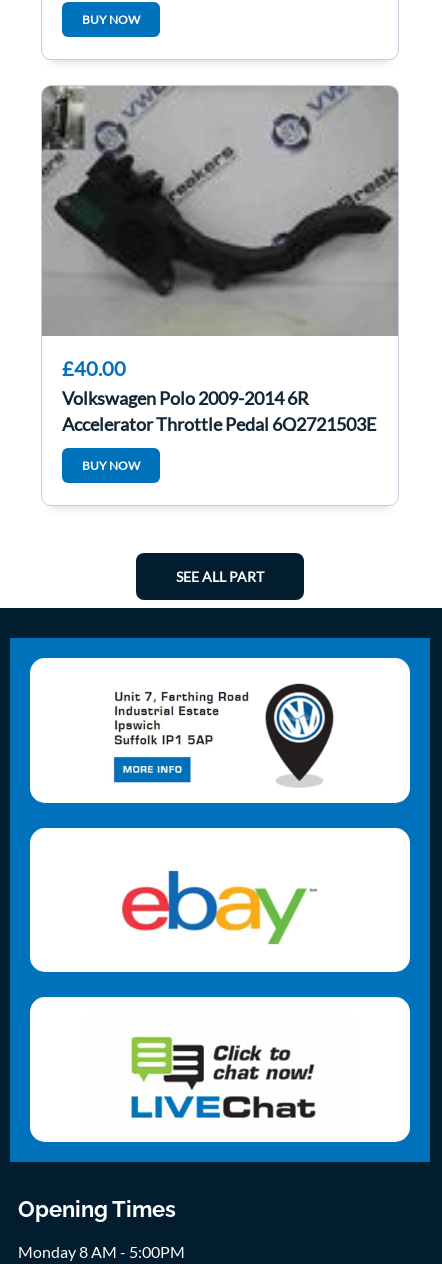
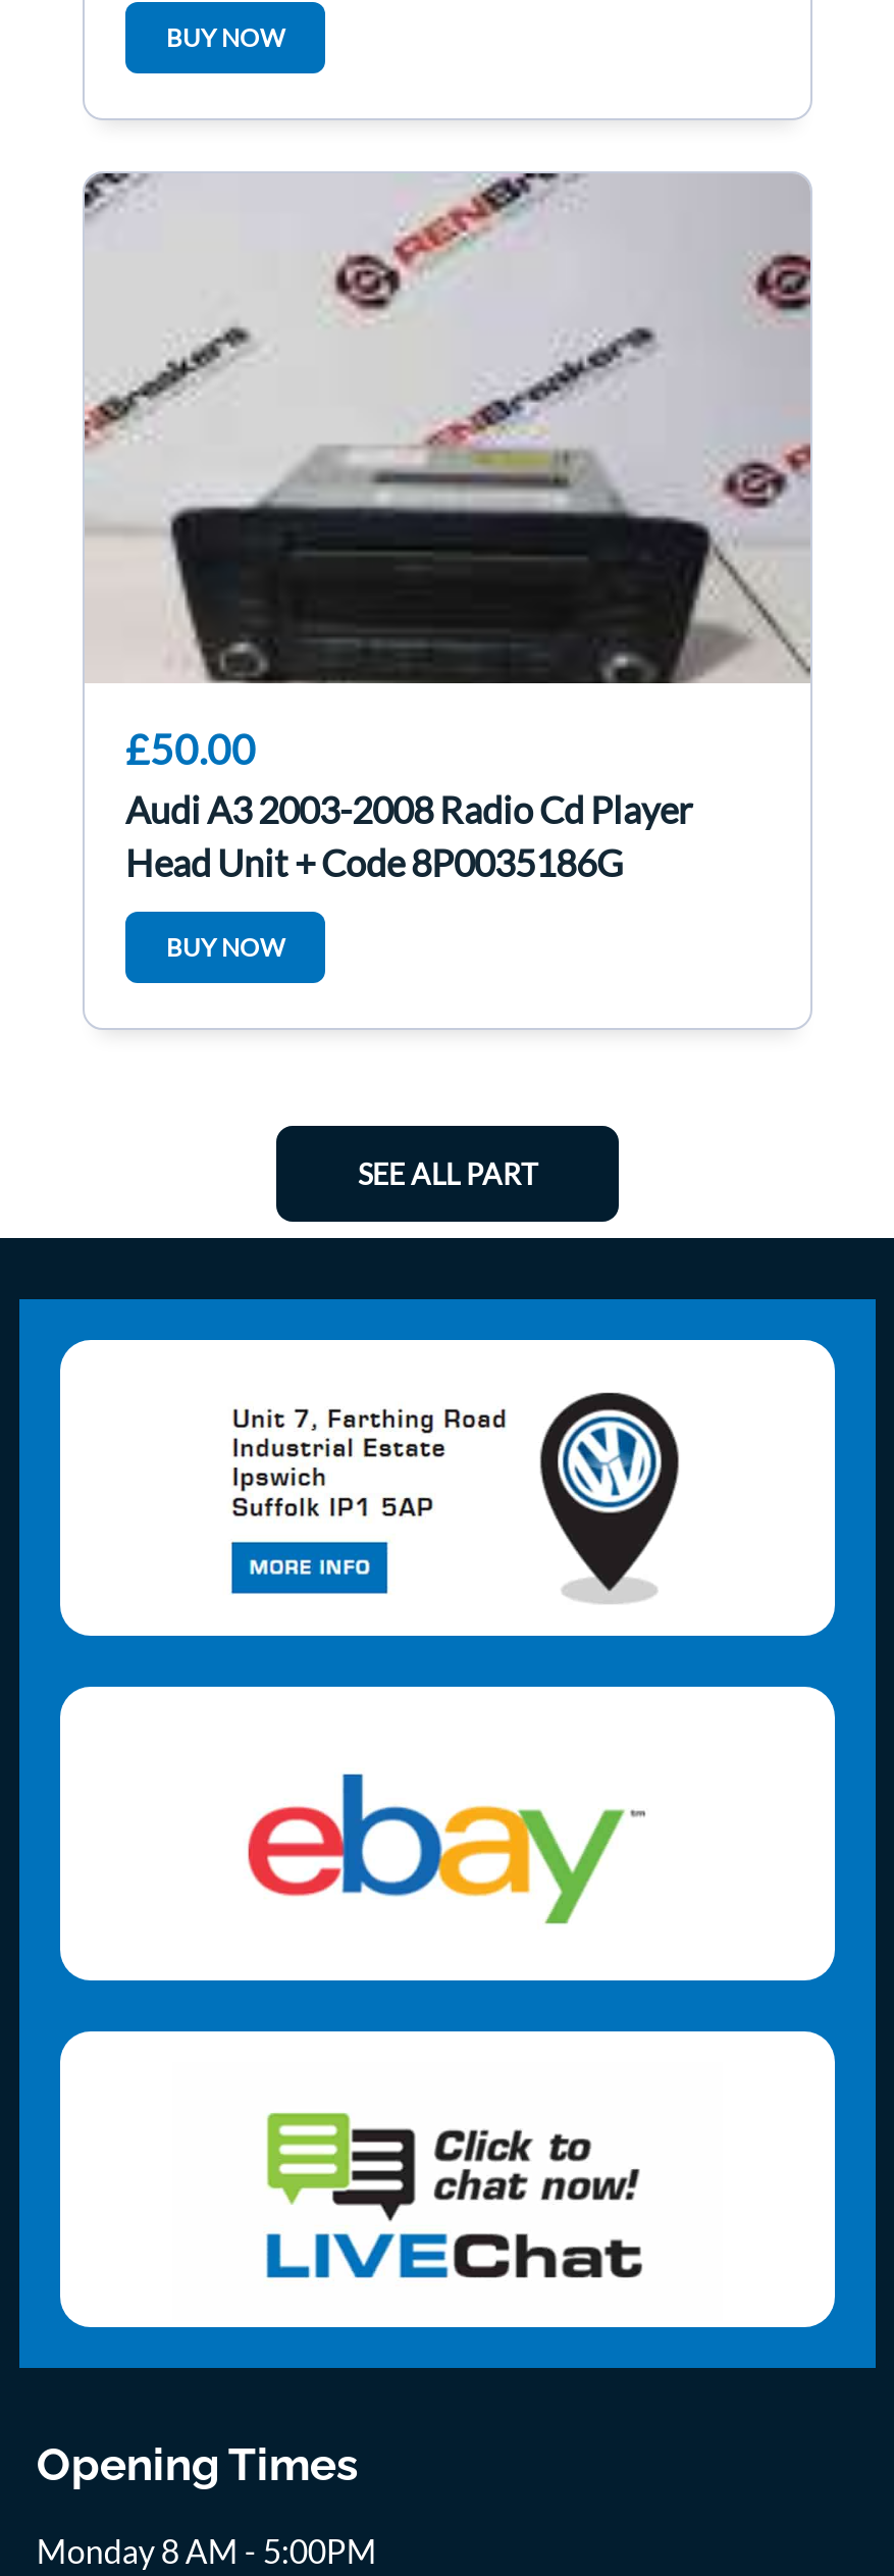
- [image]
- £40.00
- Volkswagen Polo 2009-2014 6R
- Accelerator Throttle Pedal 6Q2721503E
+ [image]
+ £50.00
+ Audi A3 2003-2008 Radio Cd Player
+ Head Unit + Code 8P0035186G
